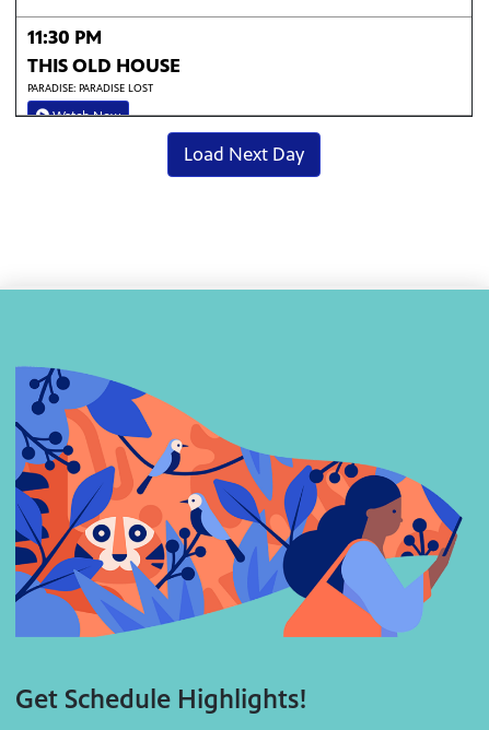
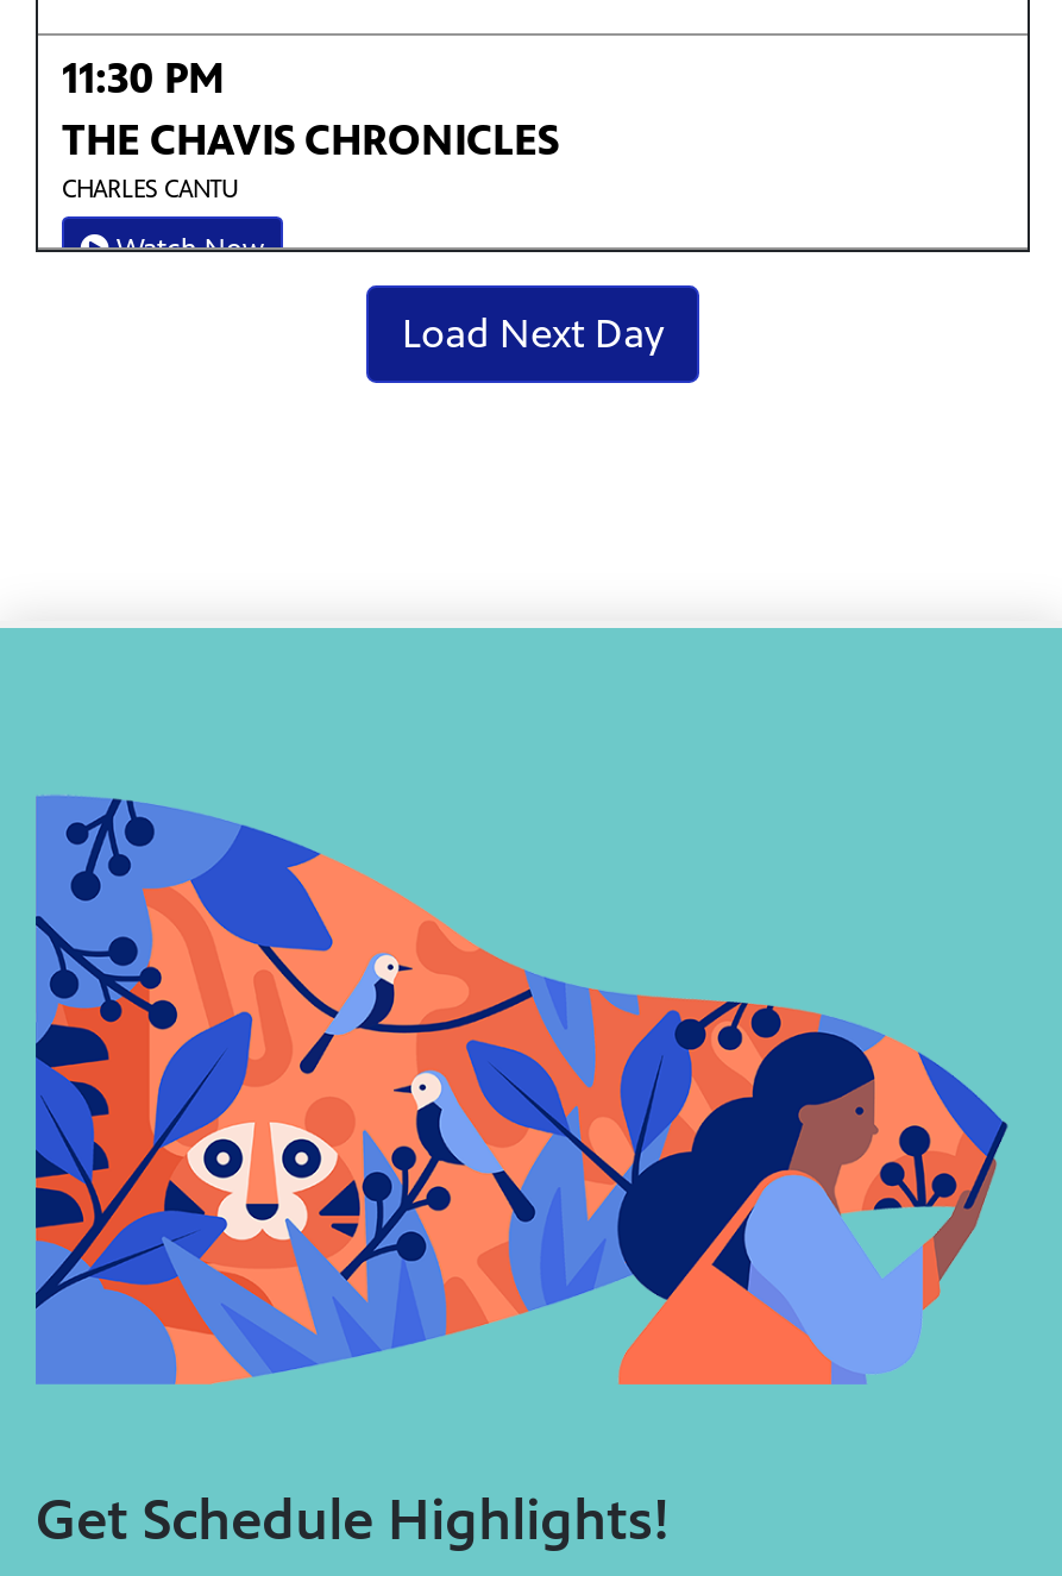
- THIS OLD HOUSE
- PARADISE: PARADISE LOST
+ THE CHAVIS CHRONICLES
+ CHARLES CANTU
